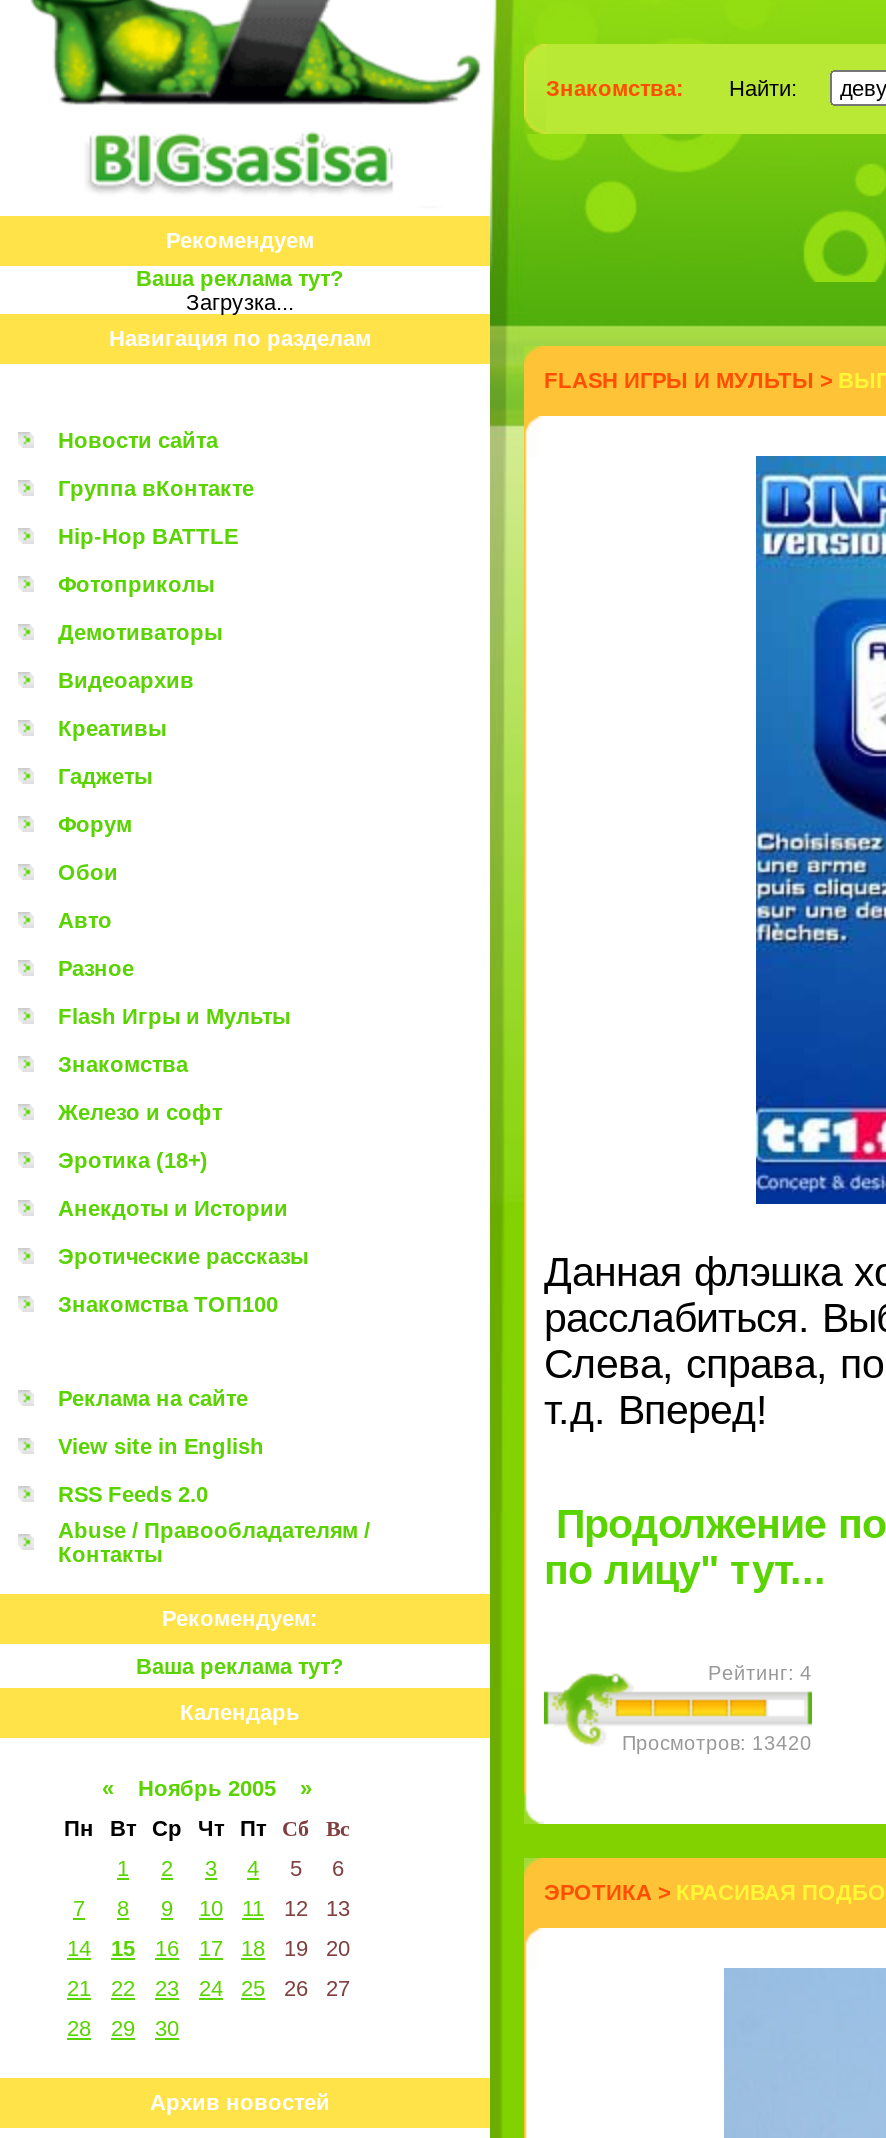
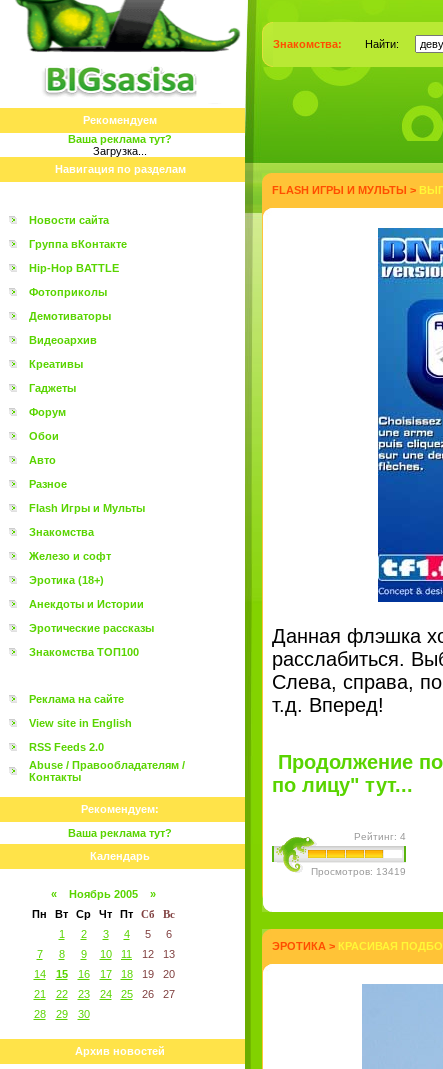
- Просмотров: 13420
+ Просмотров: 13419
